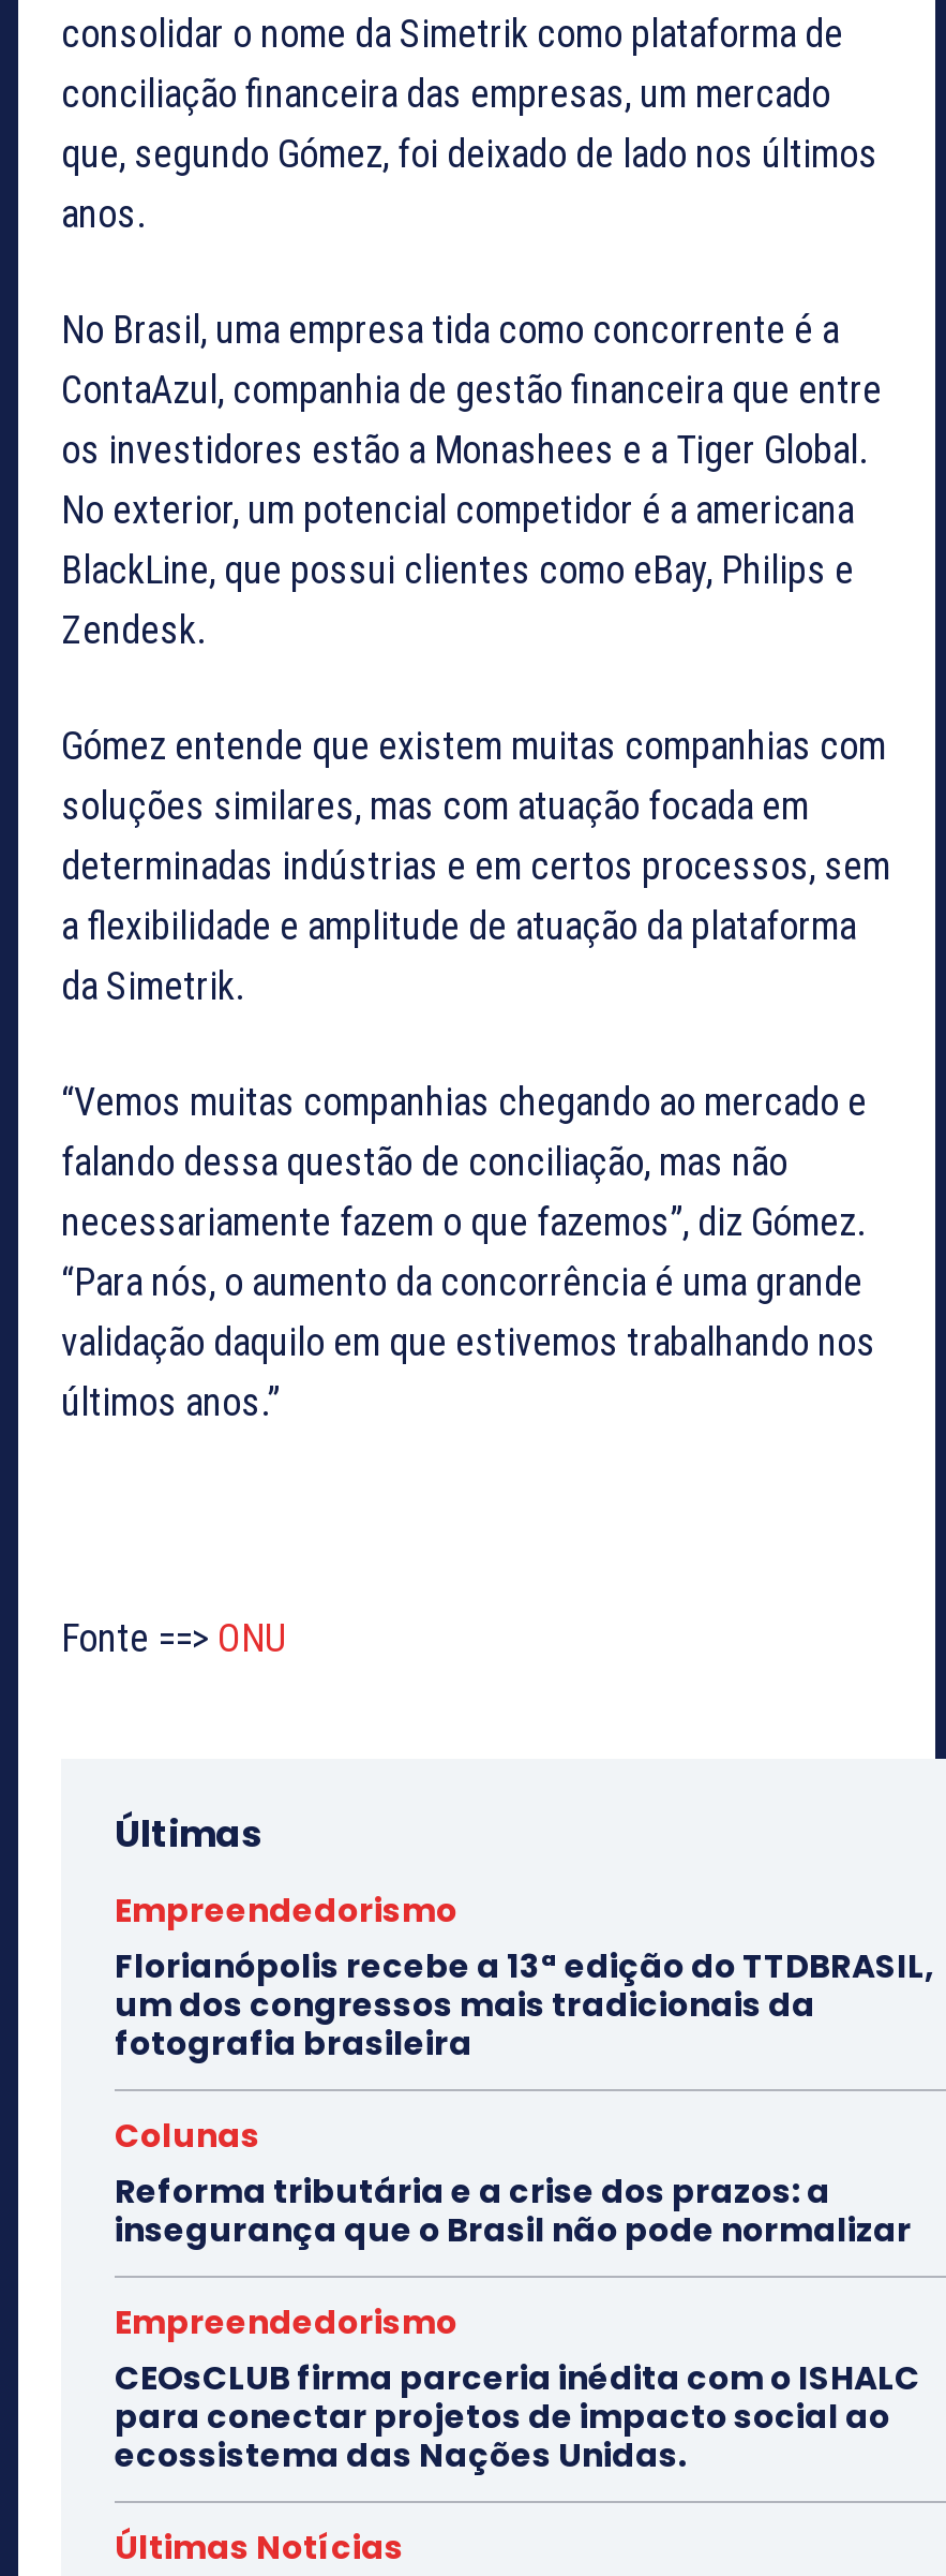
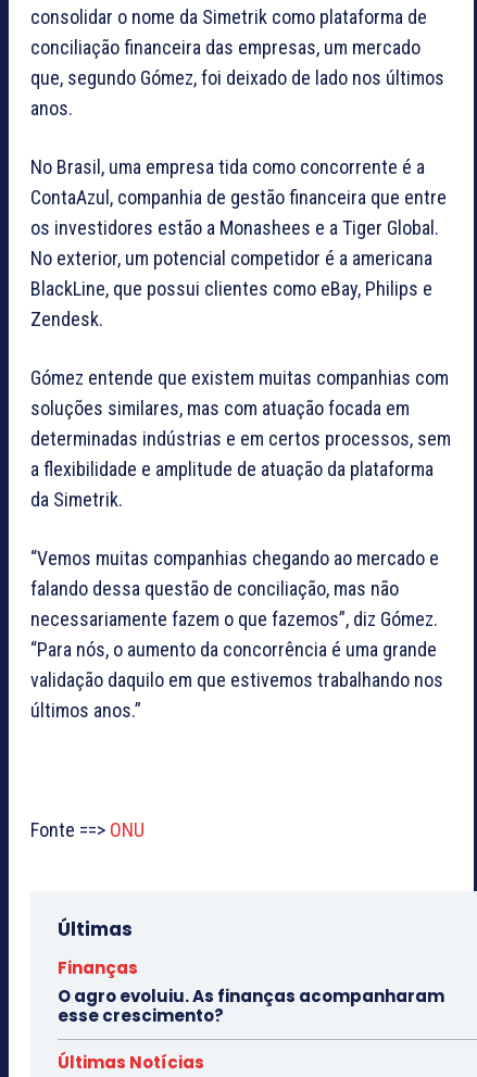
- Empreendedorismo
- Florianópolis recebe a 13ª edição do TTDBRASIL,
- um dos congressos mais tradicionais da
- fotografia brasileira
- Colunas
- Reforma tributária e a crise dos prazos: a
- insegurança que o Brasil não pode normalizar
- Empreendedorismo
- CEOsCLUB firma parceria inédita com o ISHALC
- para conectar projetos de impacto social ao
- ecossistema das Nações Unidas.
+ Finanças
+ O agro evoluiu. As finanças acompanharam
+ esse crescimento?
